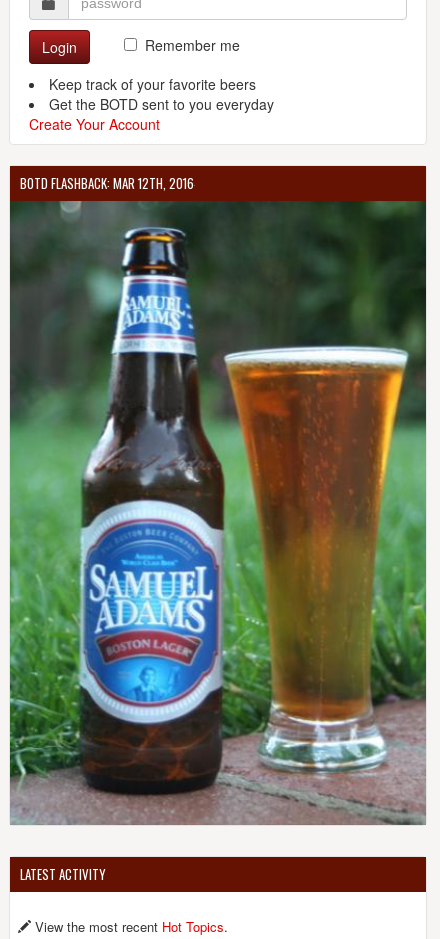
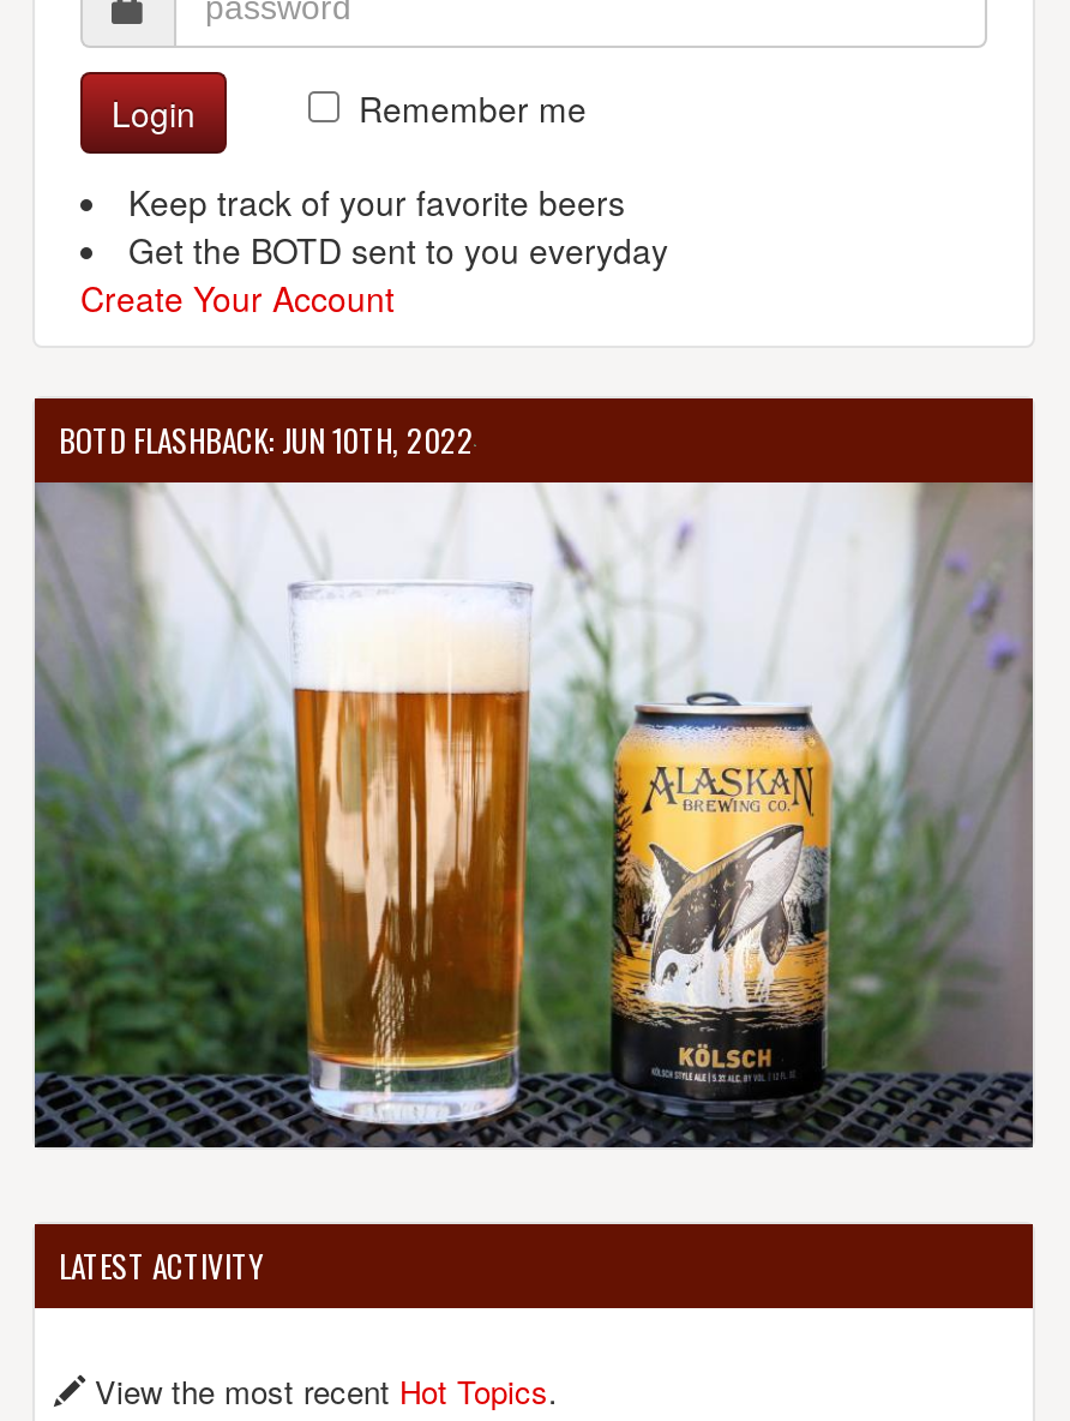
- BOTD FLASHBACK: MAR 12TH, 2016
+ BOTD FLASHBACK: JUN 10TH, 2022

- [image]
+ [image]
